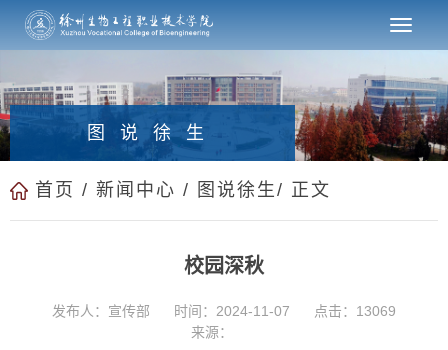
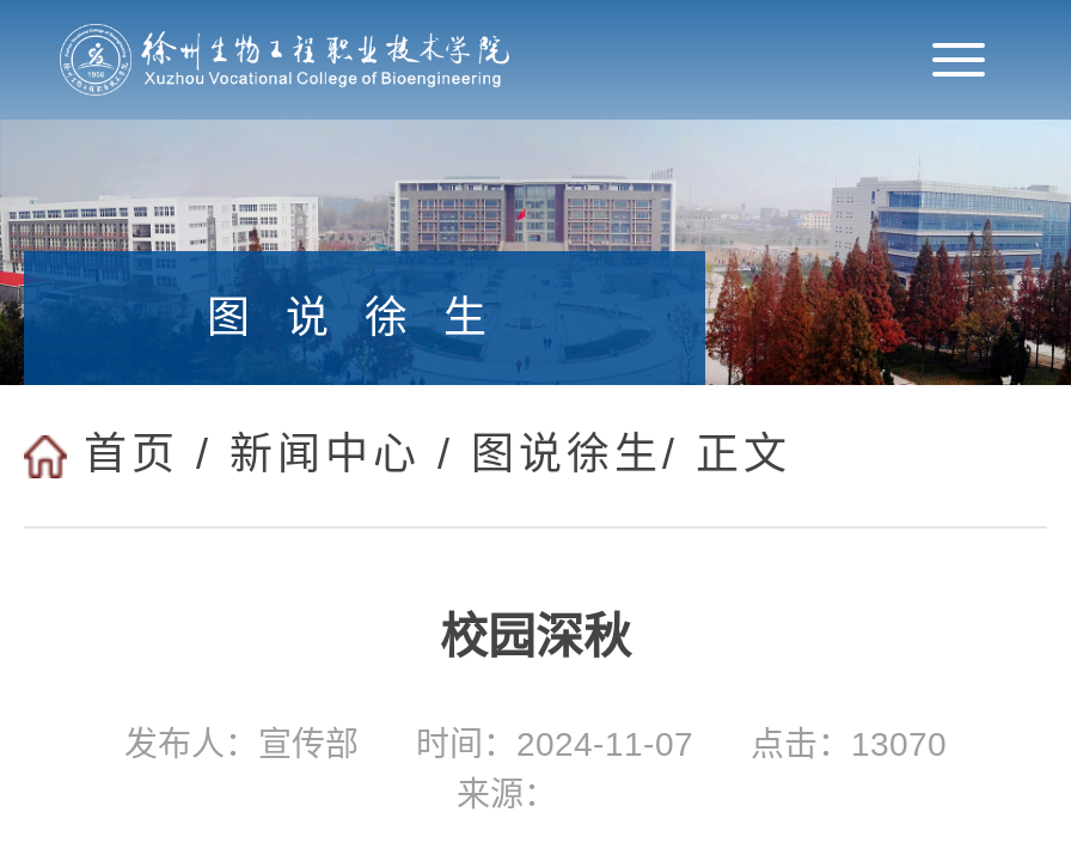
- 发布人：宣传部 时间：2024-11-07 点击：13069
+ 发布人：宣传部 时间：2024-11-07 点击：13070
